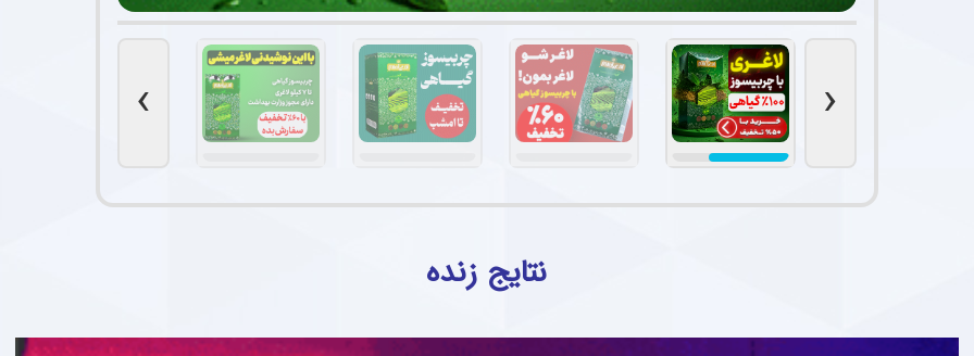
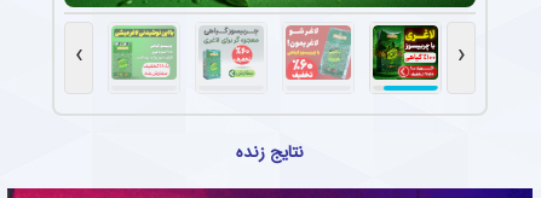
- [image]
+ [image]
